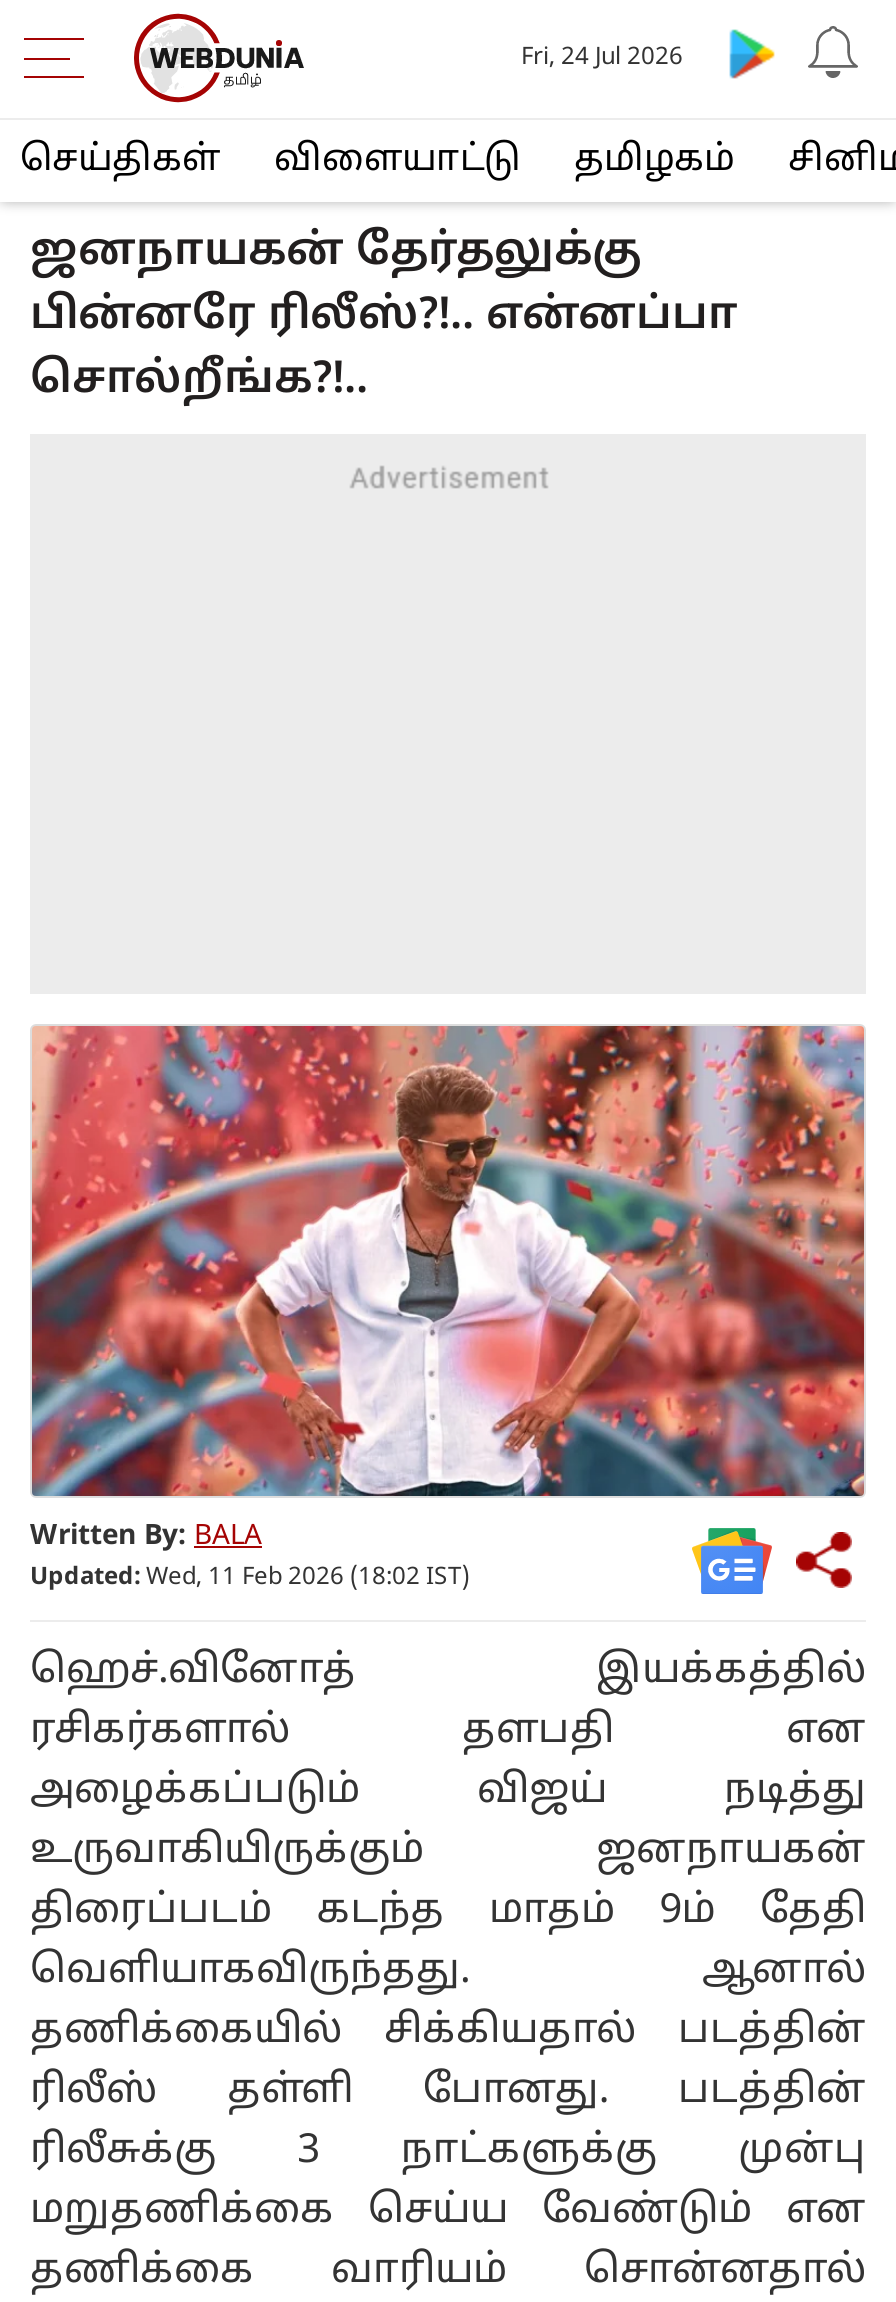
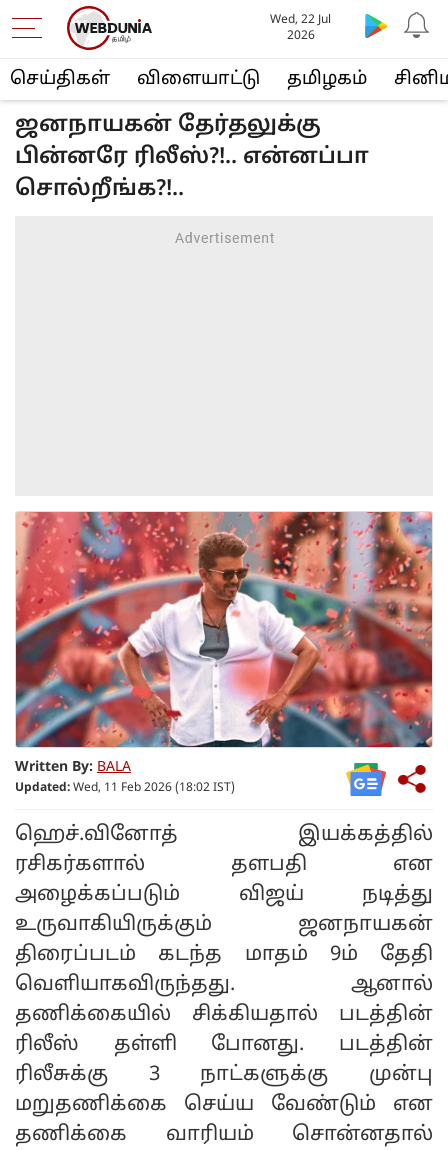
- Fri, 24 Jul 2026
+ Wed, 22 Jul
+ 2026
